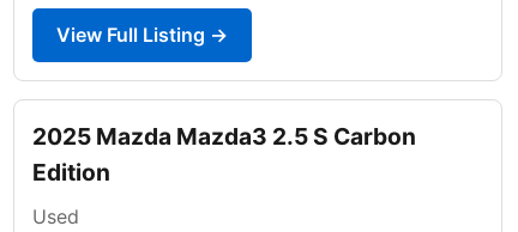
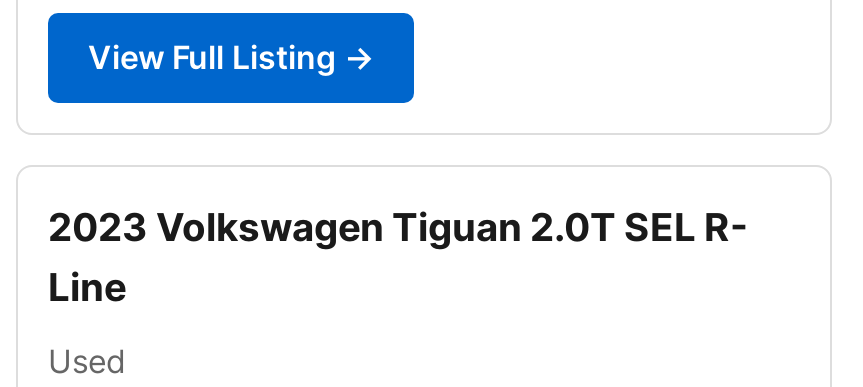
- 2025 Mazda Mazda3 2.5 S Carbon
- Edition
+ 2023 Volkswagen Tiguan 2.0T SEL R-
+ Line
